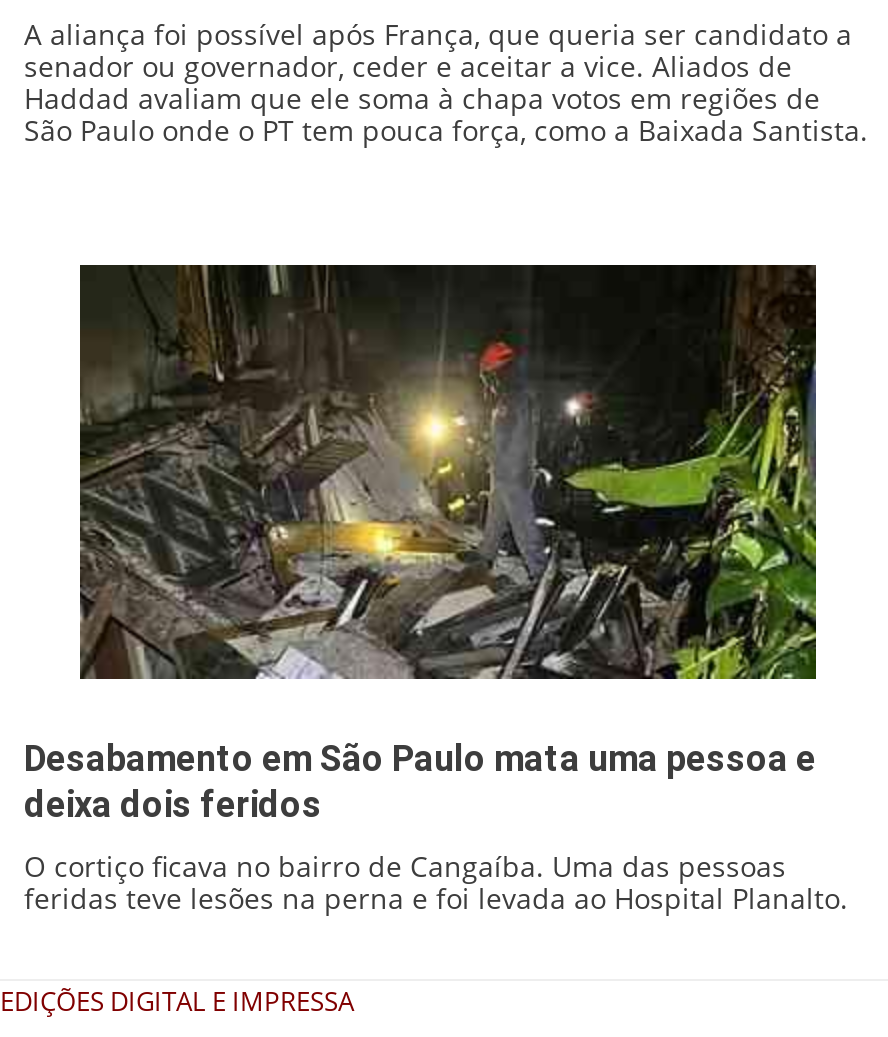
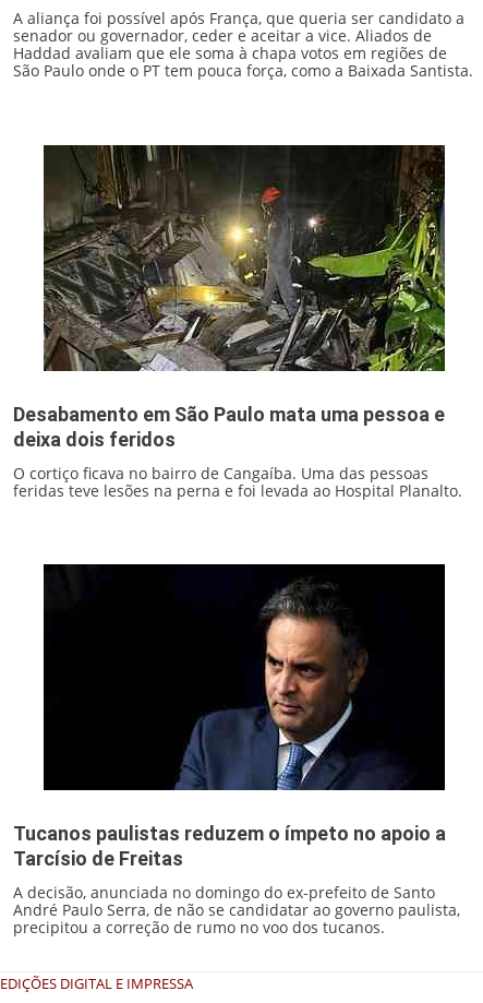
+ [image]
+ Tucanos paulistas reduzem o ímpeto no apoio a
+ Tarcísio de Freitas
+ A decisão, anunciada no domingo do ex-prefeito de Santo
+ André Paulo Serra, de não se candidatar ao governo paulista,
+ precipitou a correção de rumo no voo dos tucanos.
